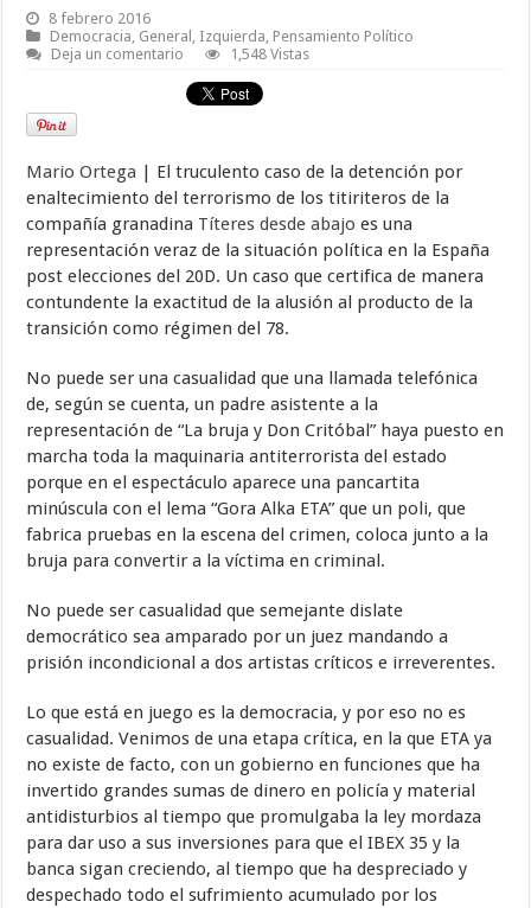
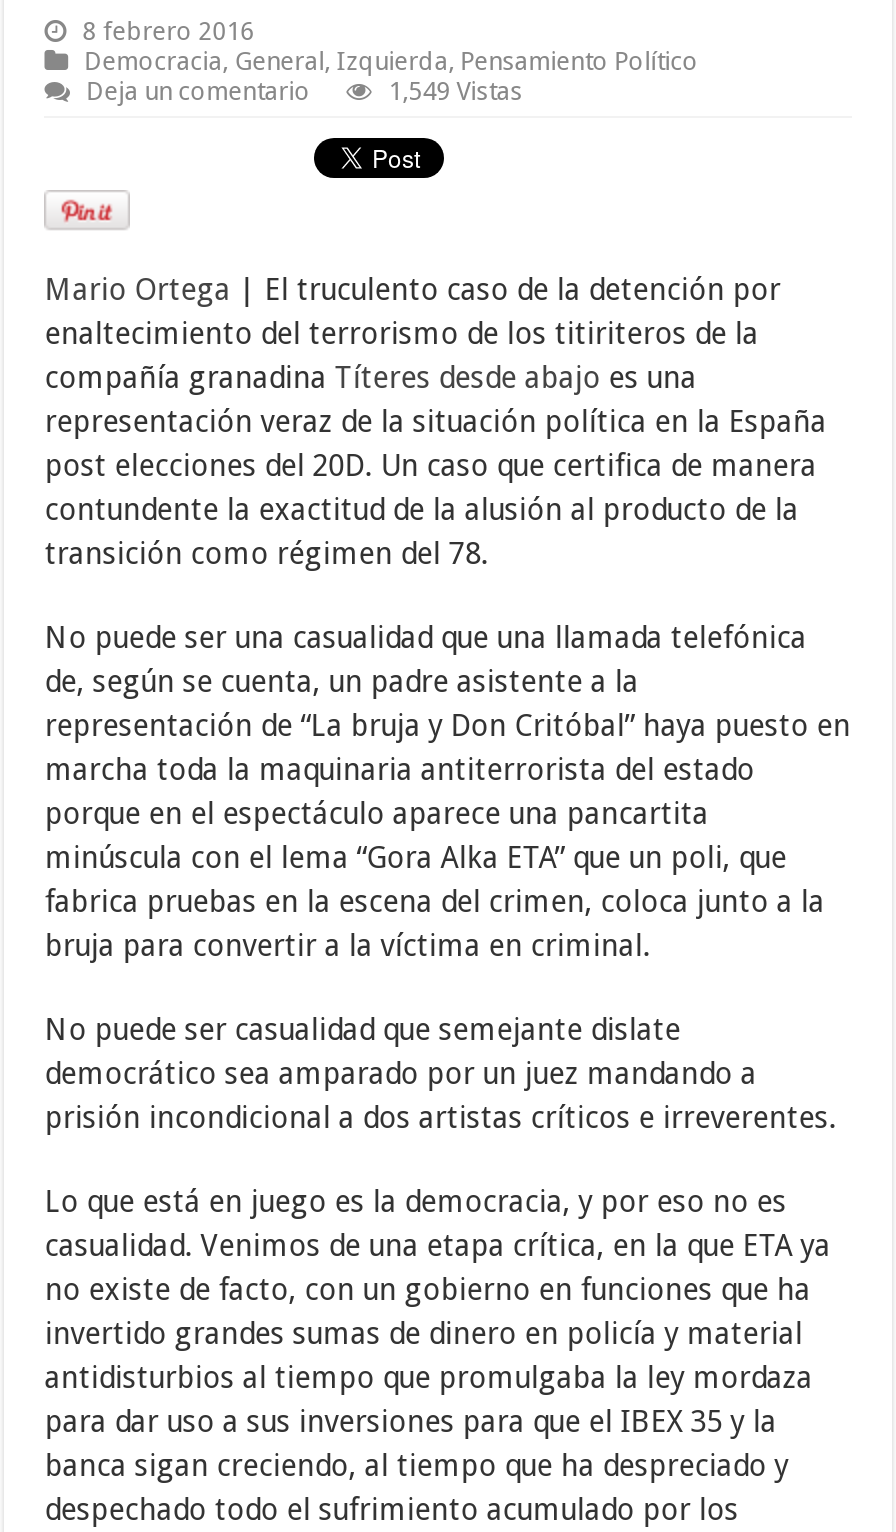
- 1,548 Vistas
+ 1,549 Vistas
